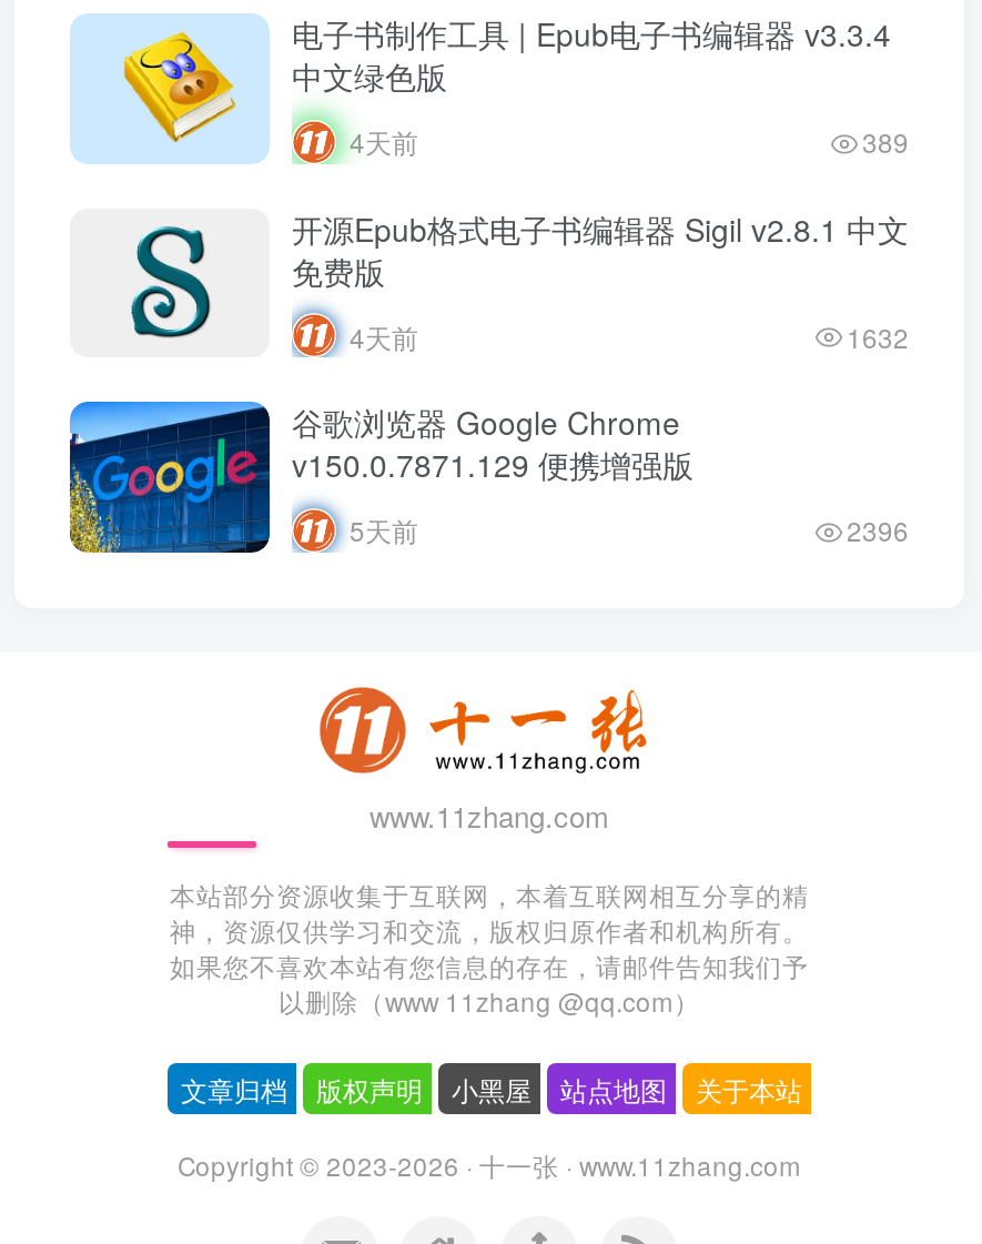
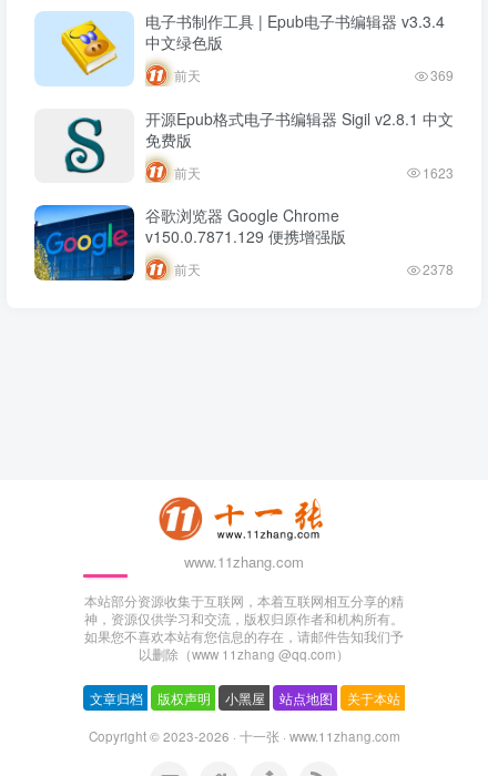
- 4天前
- 389
+ 前天
+ 369

- 4天前
- 1632
+ 前天
+ 1623

- 5天前
- 2396
+ 前天
+ 2378
